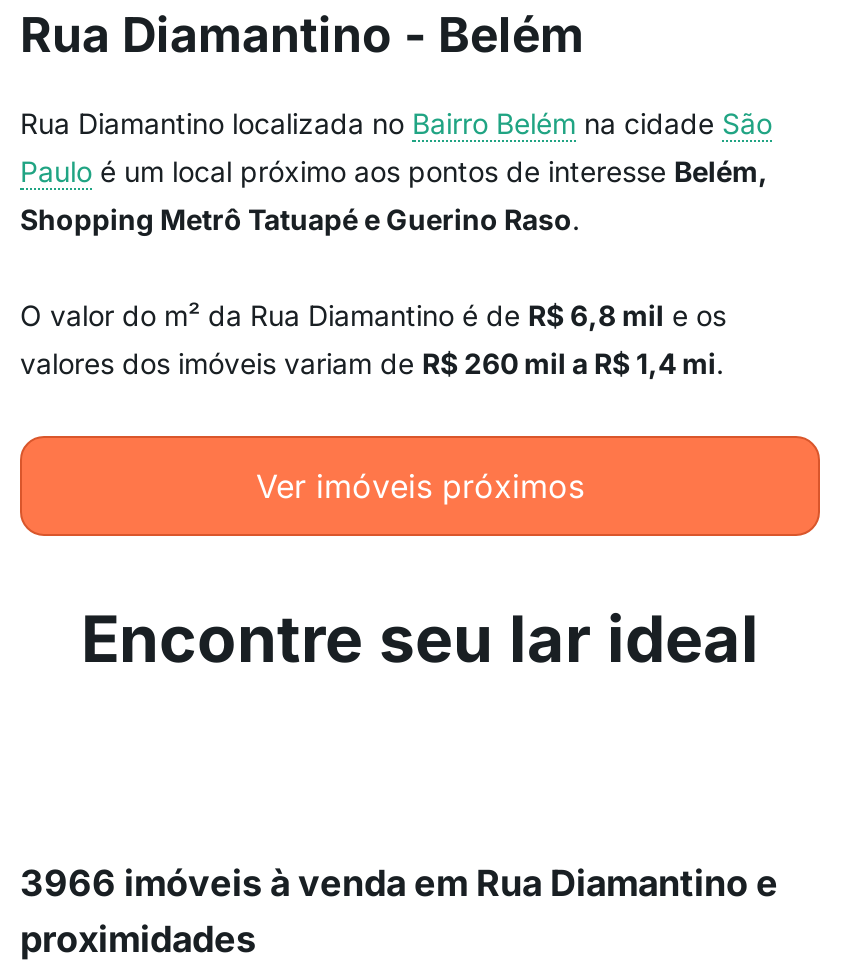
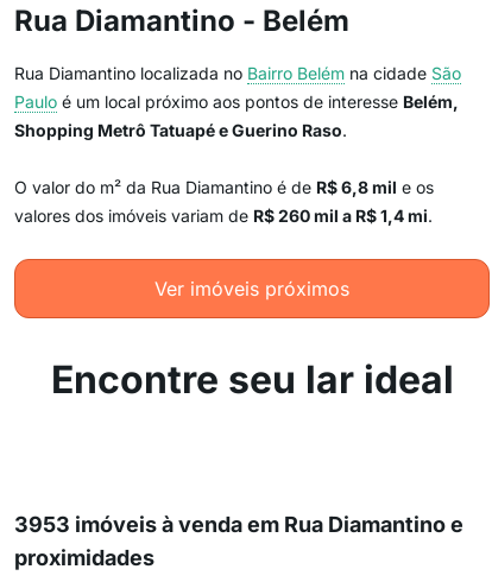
- 3966 imóveis à venda em Rua Diamantino e
+ 3953 imóveis à venda em Rua Diamantino e
